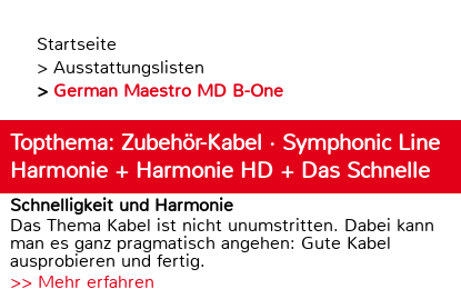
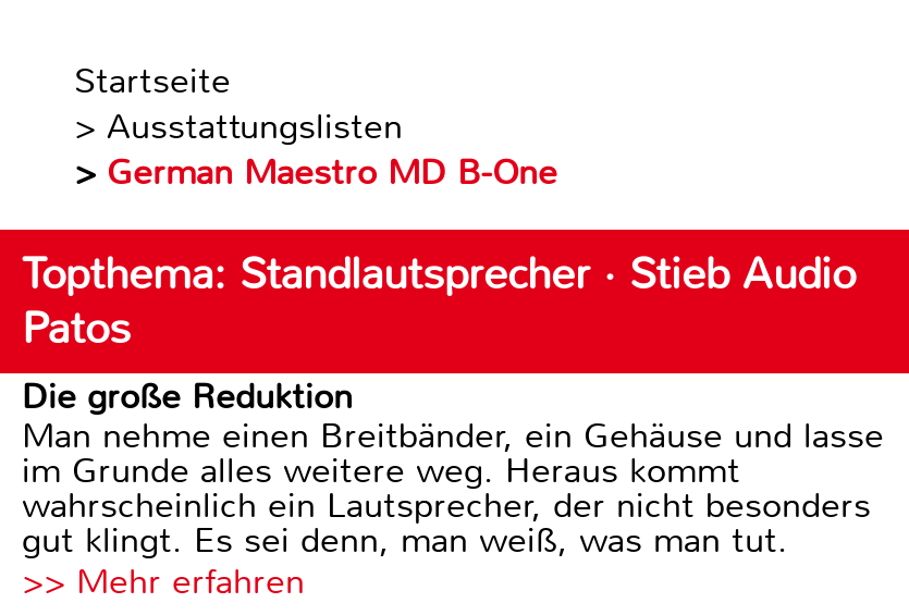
- Topthema: Zubehör-Kabel · Symphonic Line
- Harmonie + Harmonie HD + Das Schnelle
- Schnelligkeit und Harmonie
- Das Thema Kabel ist nicht unumstritten. Dabei kann
- man es ganz pragmatisch angehen: Gute Kabel
- ausprobieren und fertig.
+ Topthema: Standlautsprecher · Stieb Audio
+ Patos
+ Die große Reduktion
+ Man nehme einen Breitbänder, ein Gehäuse und lasse
+ im Grunde alles weitere weg. Heraus kommt
+ wahrscheinlich ein Lautsprecher, der nicht besonders
+ gut klingt. Es sei denn, man weiß, was man tut.
